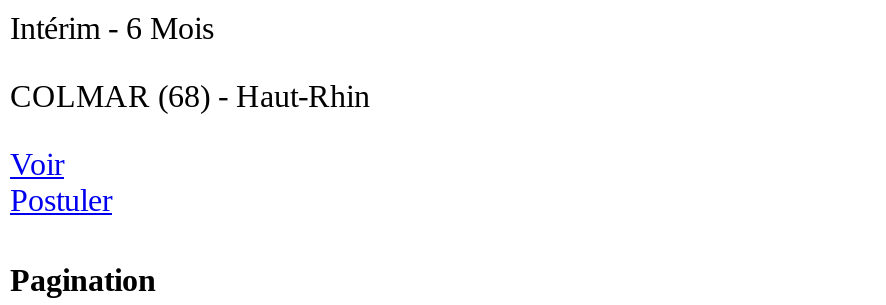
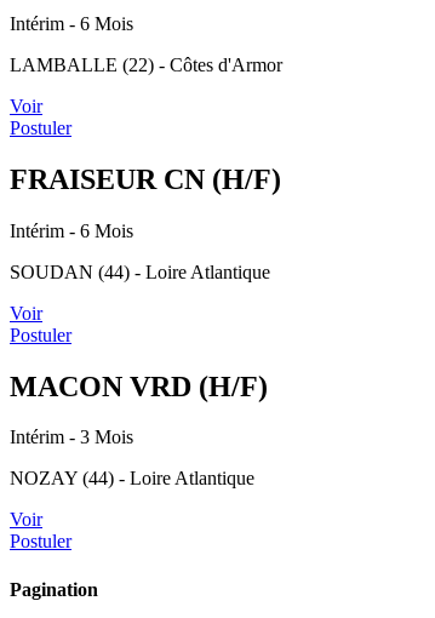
- COLMAR (68) - Haut-Rhin
+ LAMBALLE (22) - Côtes d'Armor
+ Voir
+ Postuler
+ FRAISEUR CN (H/F)
+ Intérim - 6 Mois
+ SOUDAN (44) - Loire Atlantique
+ Voir
+ Postuler
+ MACON VRD (H/F)
+ Intérim - 3 Mois
+ NOZAY (44) - Loire Atlantique
